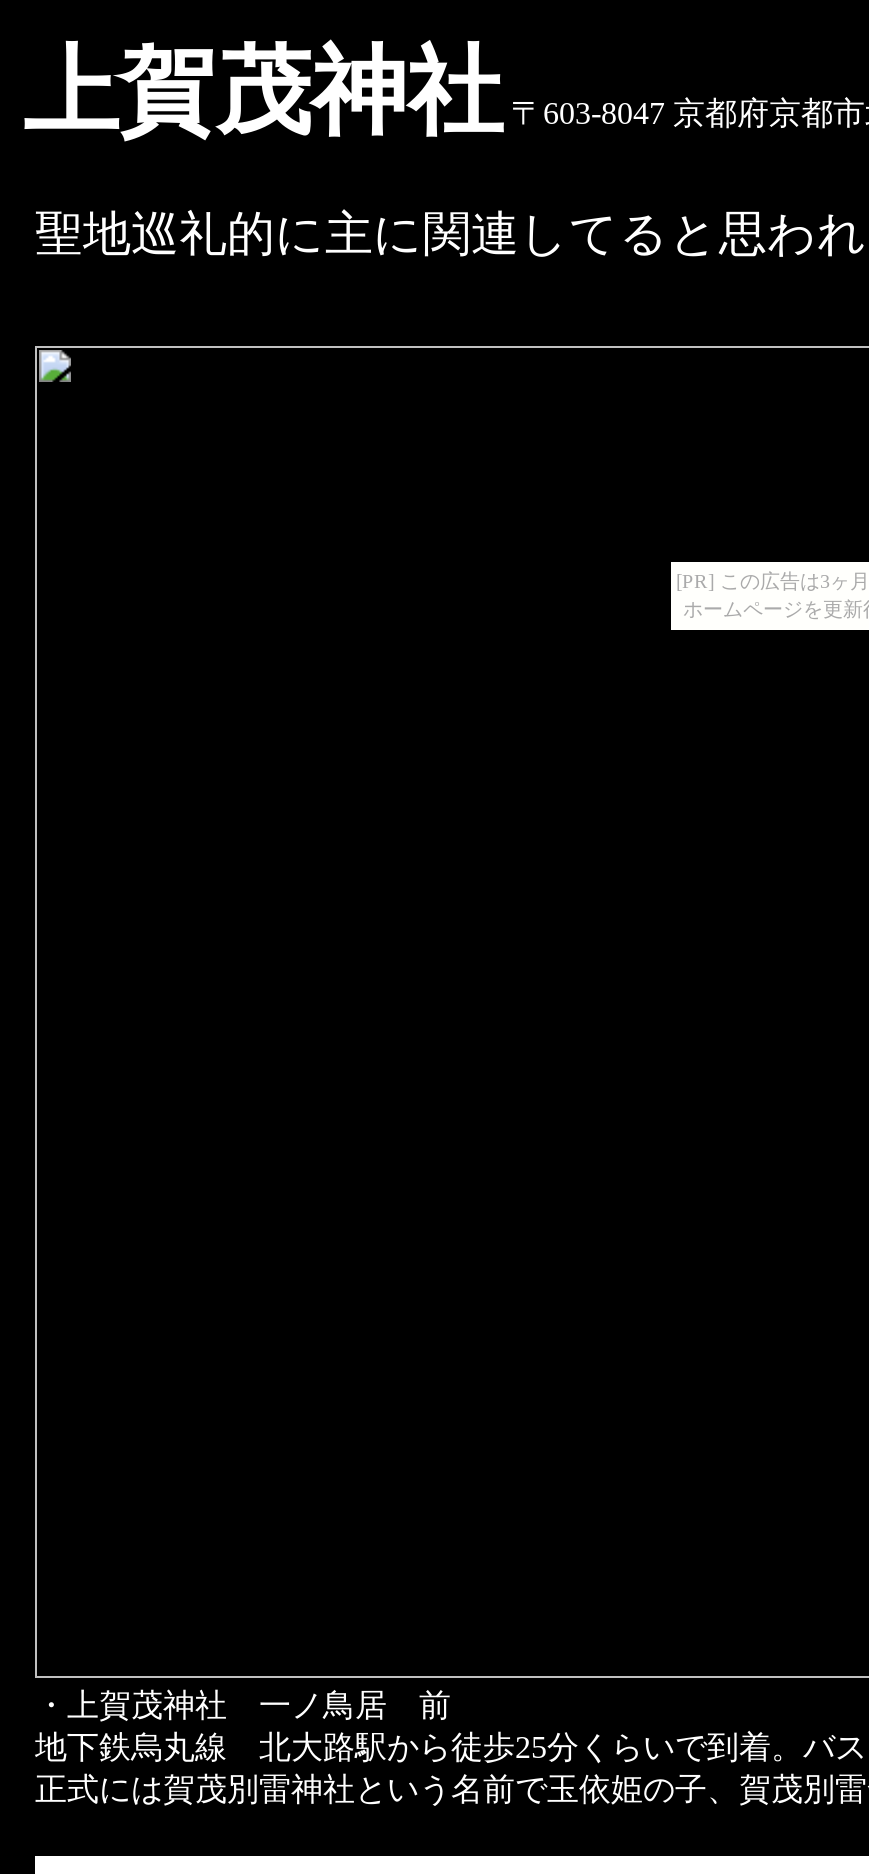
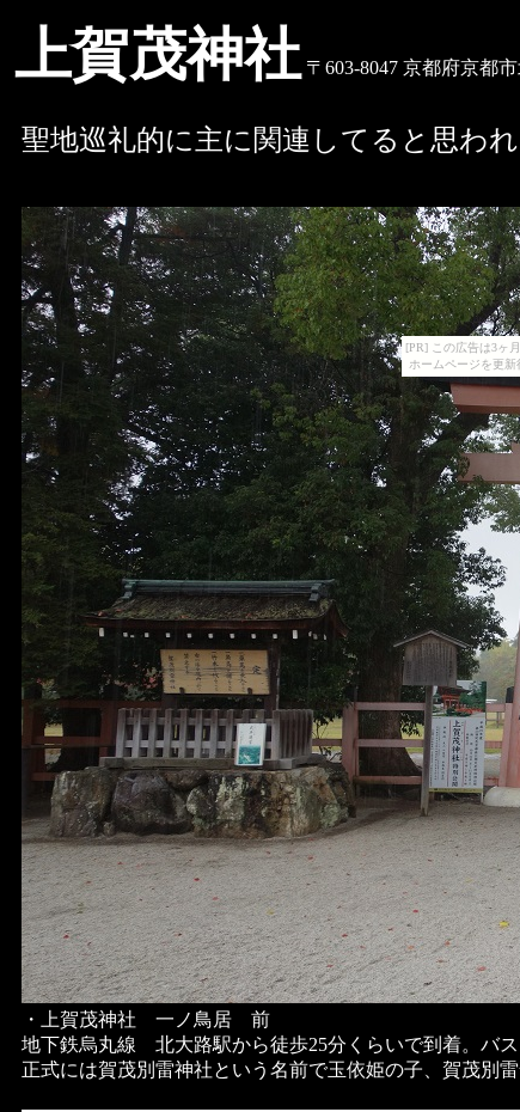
+ [image]
